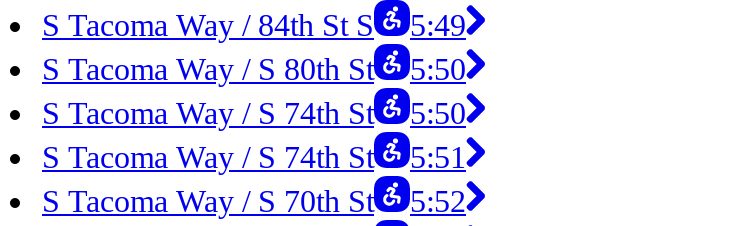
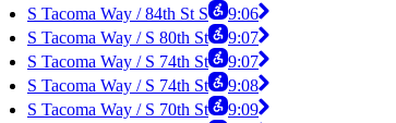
- S Tacoma Way / 84th St S 5:49
+ S Tacoma Way / 84th St S 9:06

- S Tacoma Way / S 80th St 5:50
+ S Tacoma Way / S 80th St 9:07

- S Tacoma Way / S 74th St 5:50
+ S Tacoma Way / S 74th St 9:07

- S Tacoma Way / S 74th St 5:51
+ S Tacoma Way / S 74th St 9:08

- S Tacoma Way / S 70th St 5:52
+ S Tacoma Way / S 70th St 9:09
